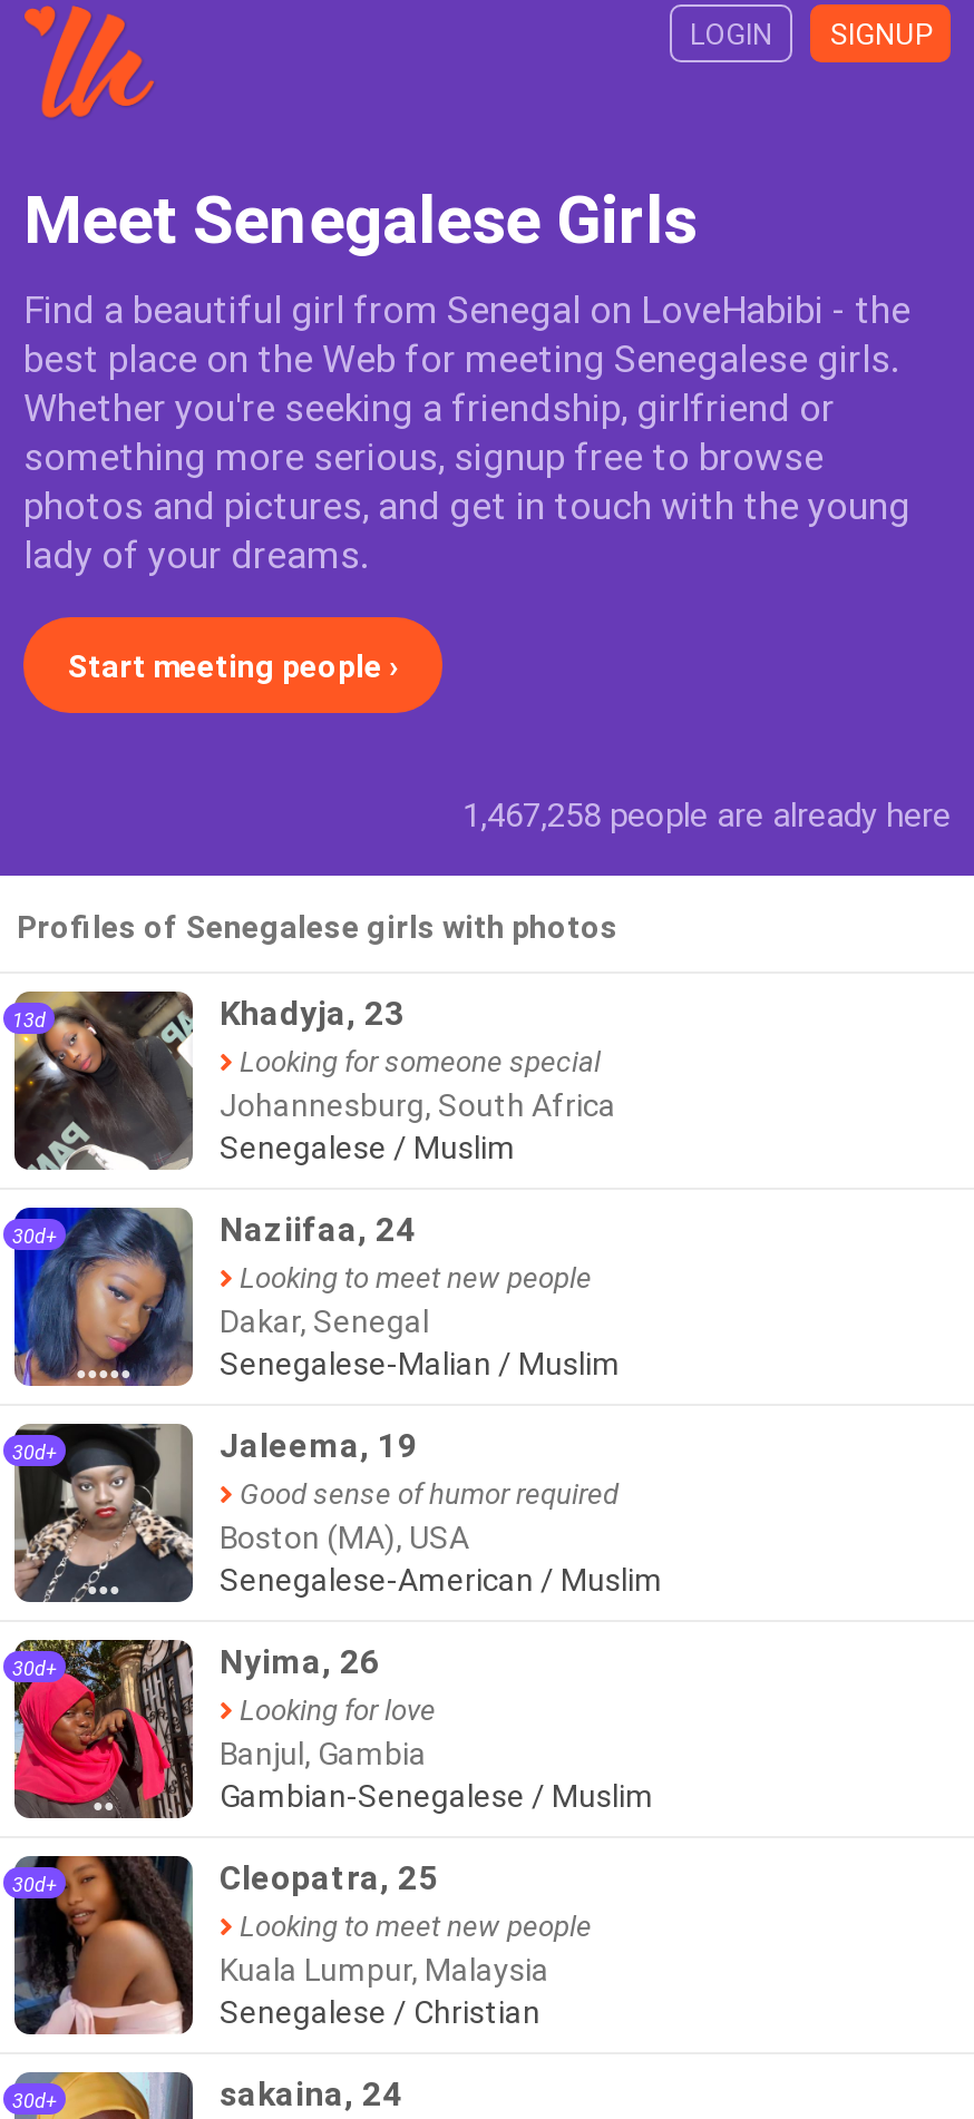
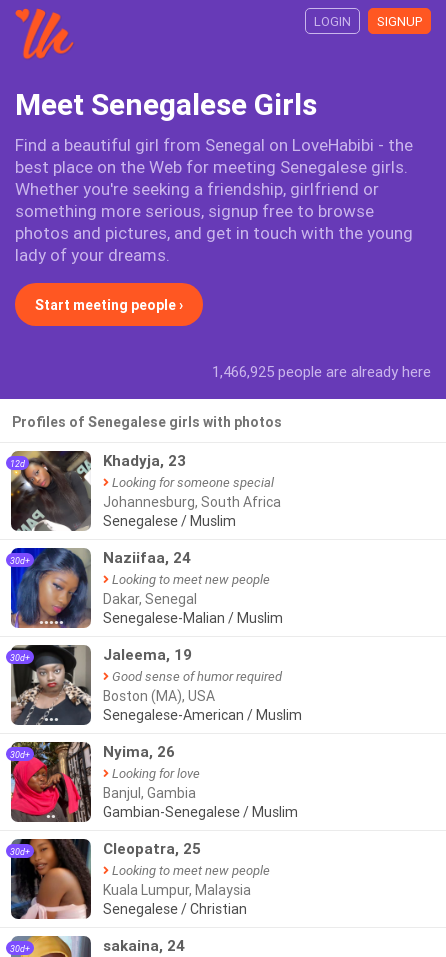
- 1,467,258 people are already here
+ 1,466,925 people are already here

- 13d
+ 12d
